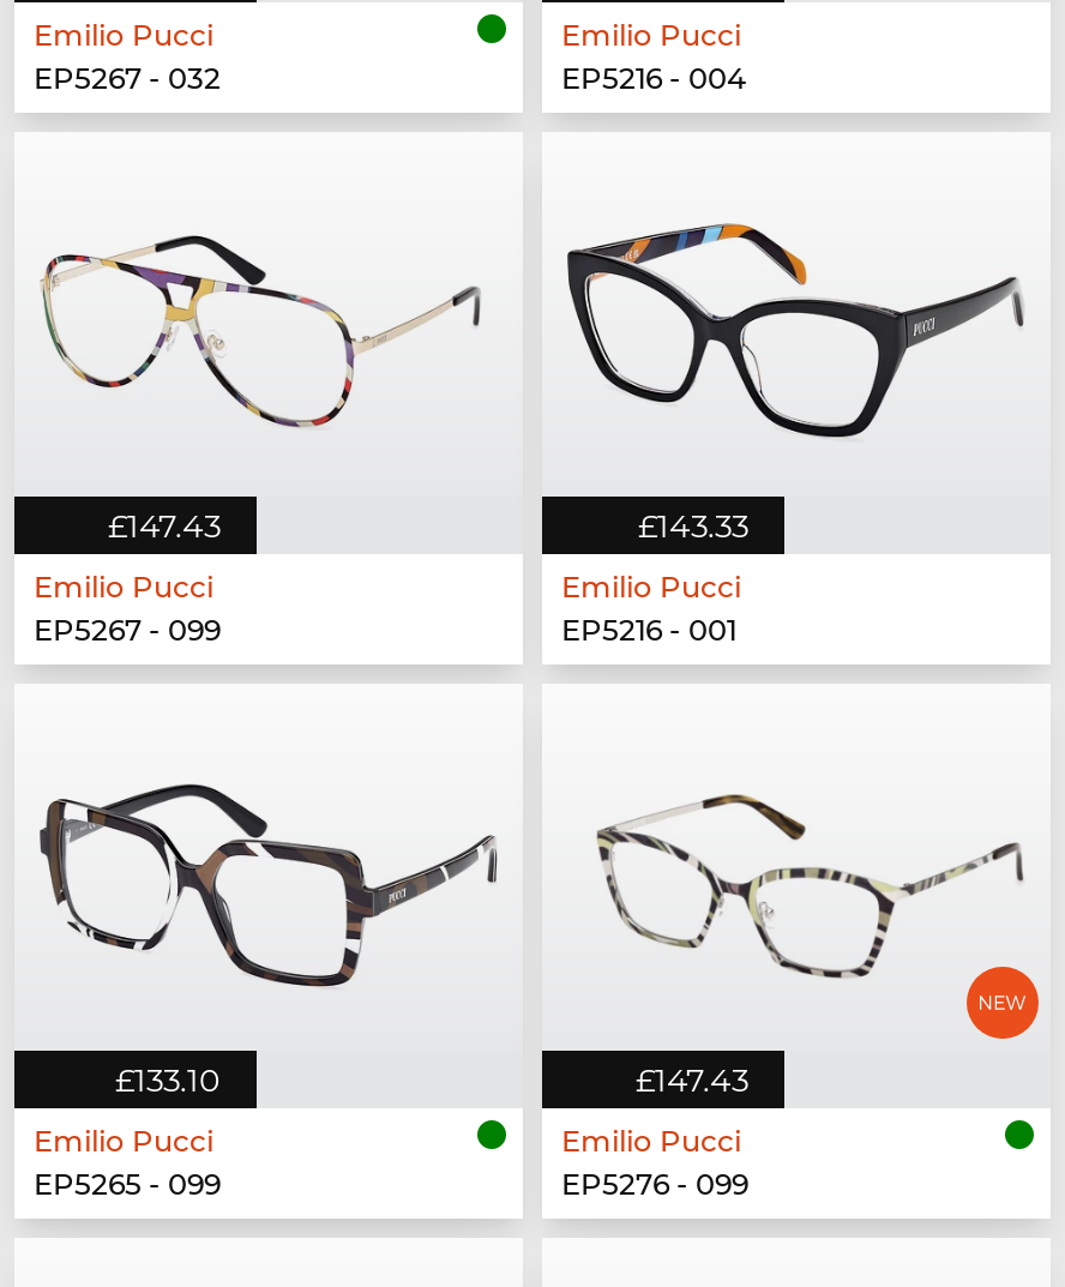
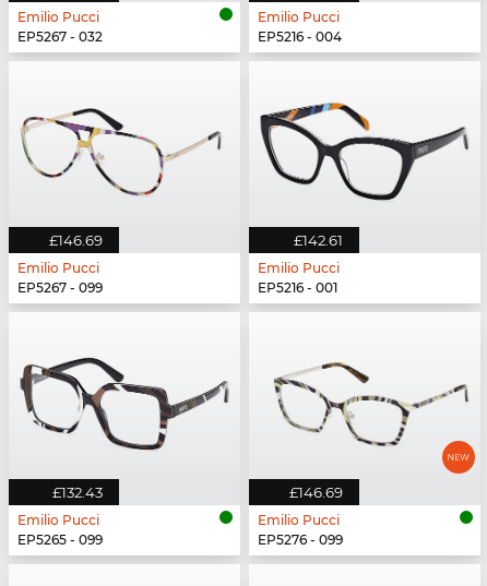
- £147.43
+ £146.69

- £143.33
+ £142.61

- £133.10
+ £132.43

- £147.43
+ £146.69
